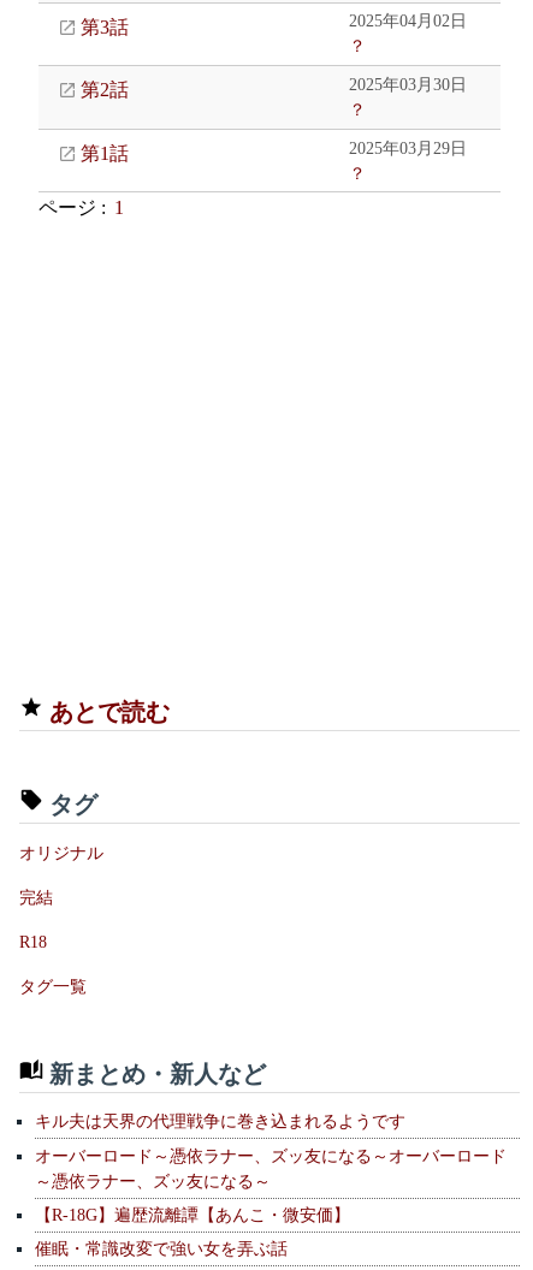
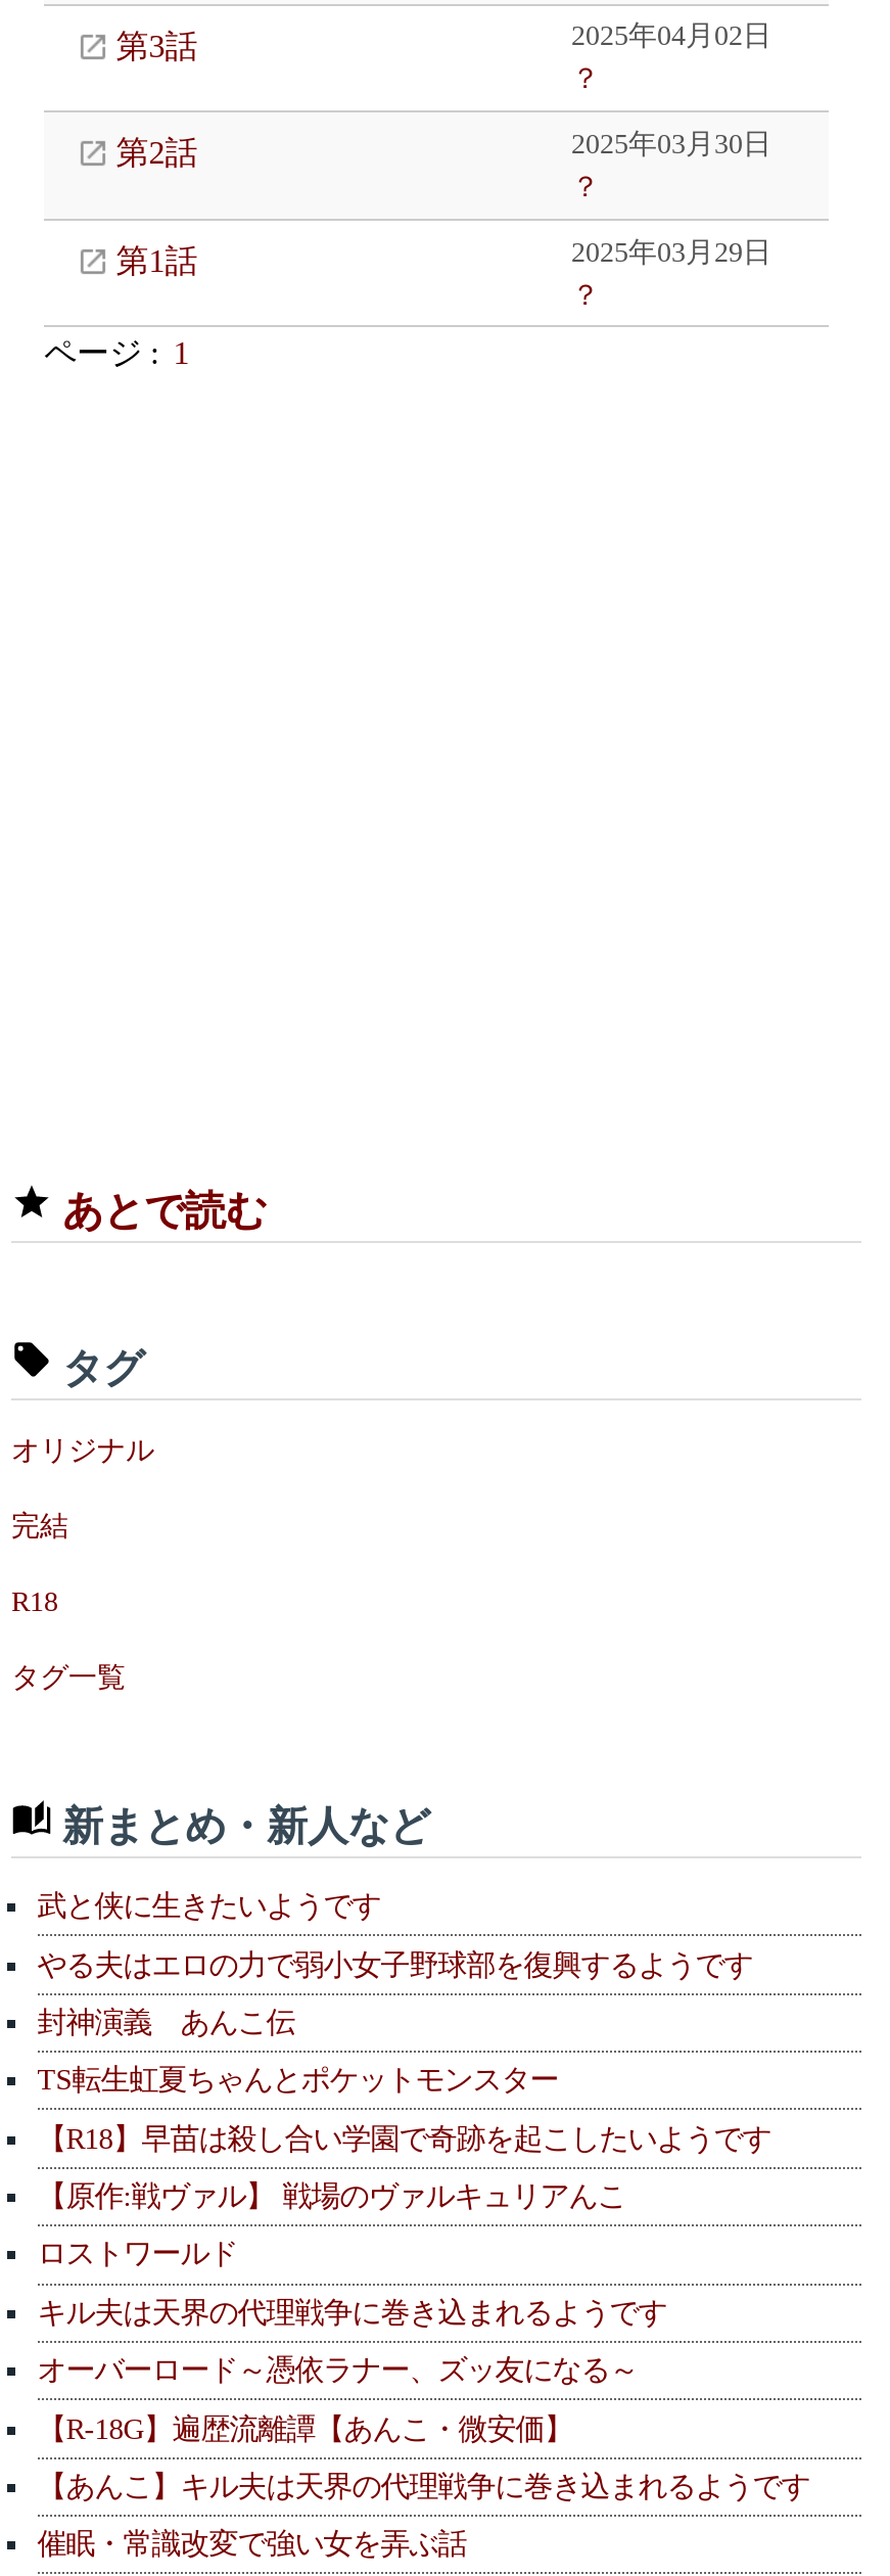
+ 武と侠に生きたいようです
+ やる夫はエロの力で弱小女子野球部を復興するようです
+ 封神演義 あんこ伝
+ TS転生虹夏ちゃんとポケットモンスター
+ 【R18】早苗は殺し合い学園で奇跡を起こしたいようです
+ 【原作:戦ヴァル】 戦場のヴァルキュリアんこ
+ ロストワールド

- オーバーロード～憑依ラナー、ズッ友になる～オーバーロード
- ～憑依ラナー、ズッ友になる～
+ オーバーロード～憑依ラナー、ズッ友になる～

+ 【あんこ】キル夫は天界の代理戦争に巻き込まれるようです
